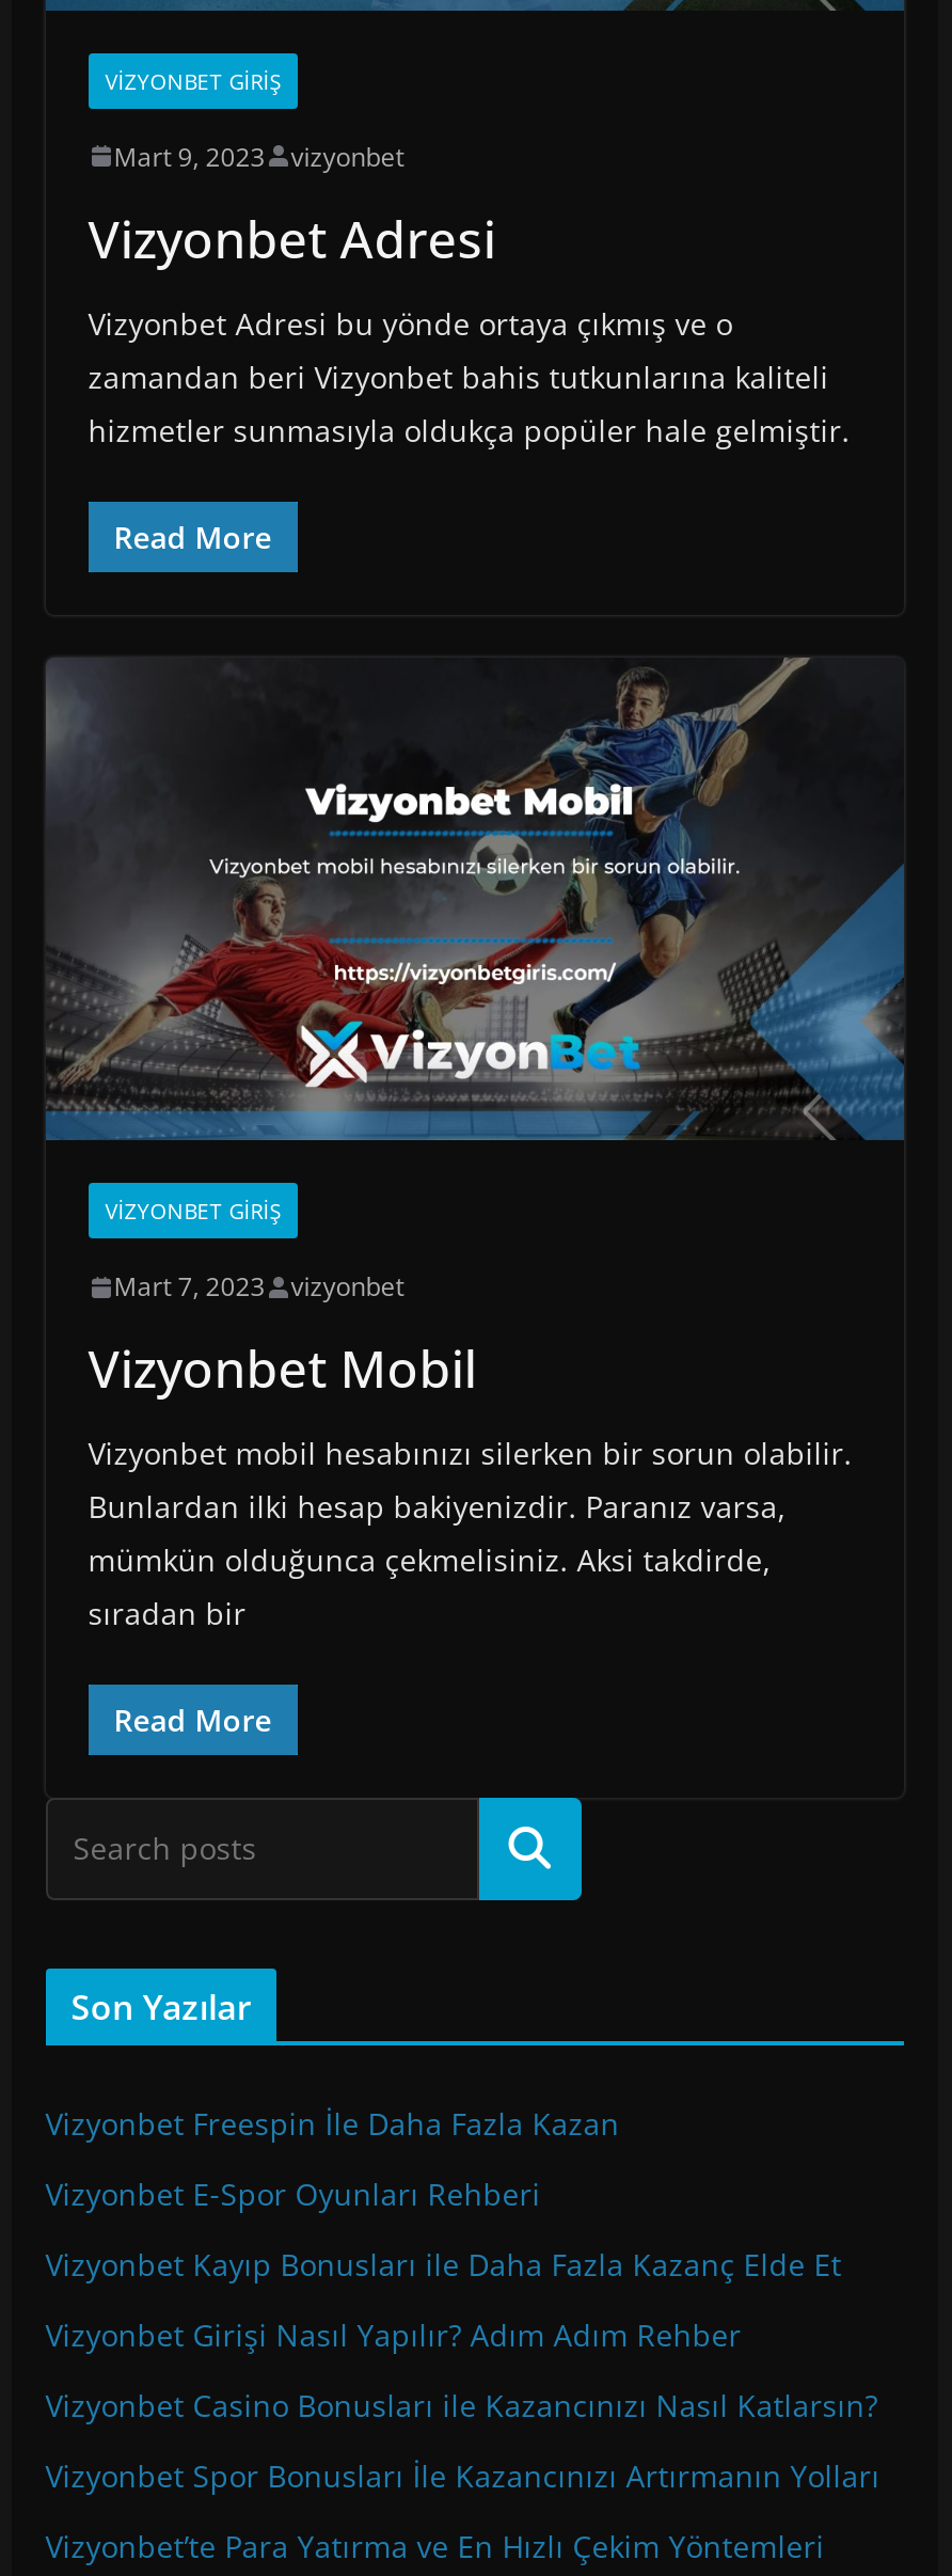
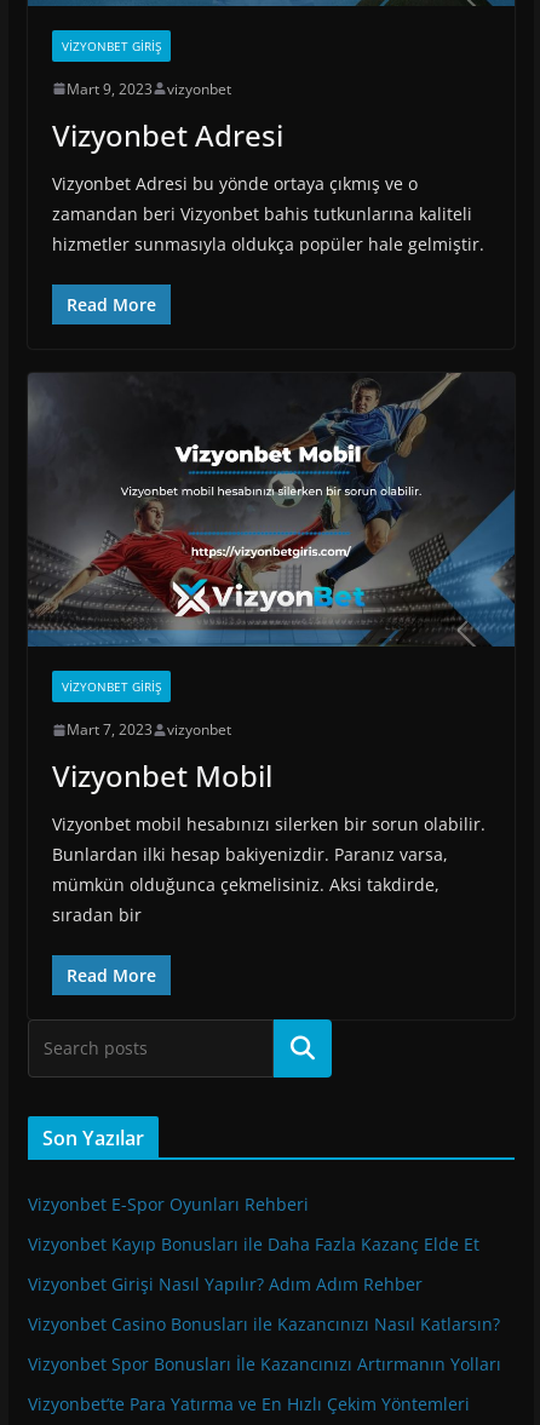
- Vizyonbet Freespin İle Daha Fazla Kazan
